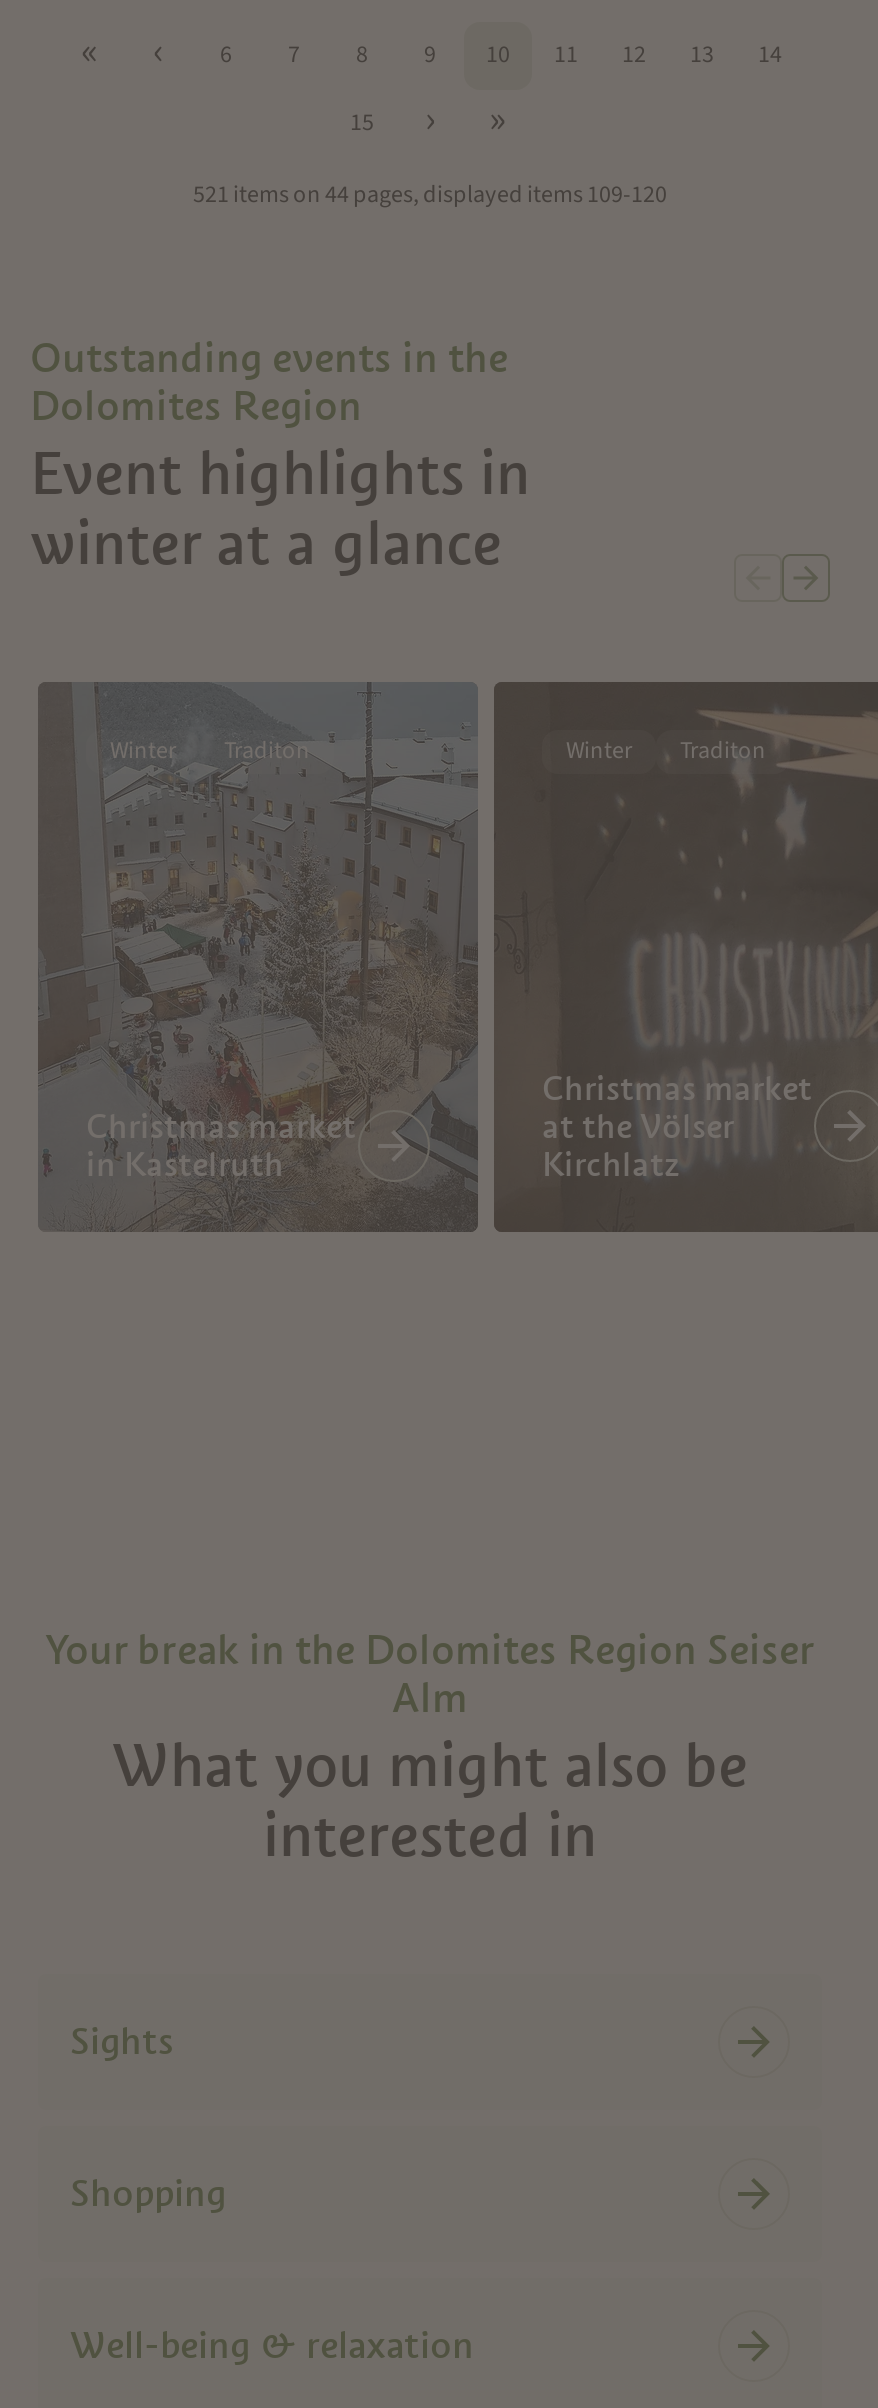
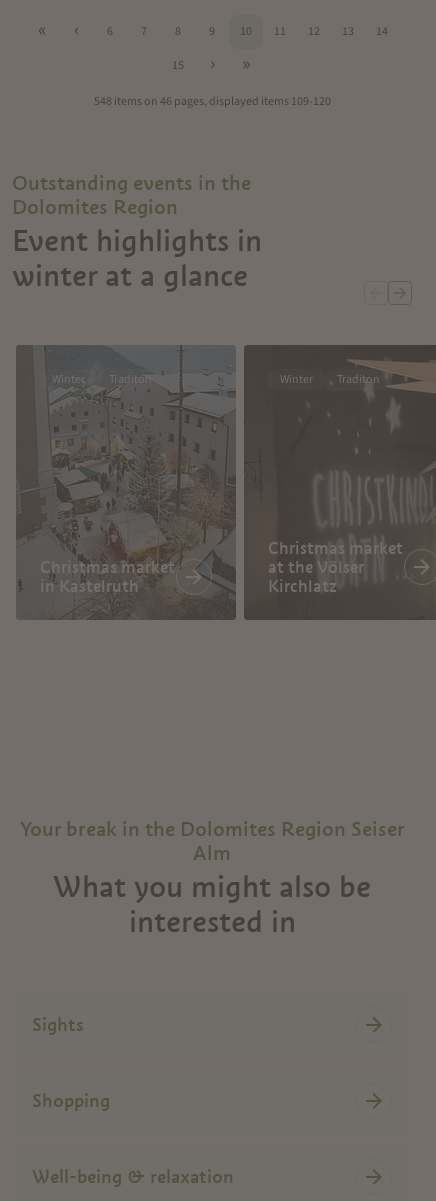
- 521 items on 44 pages, displayed items 109-120
+ 548 items on 46 pages, displayed items 109-120
